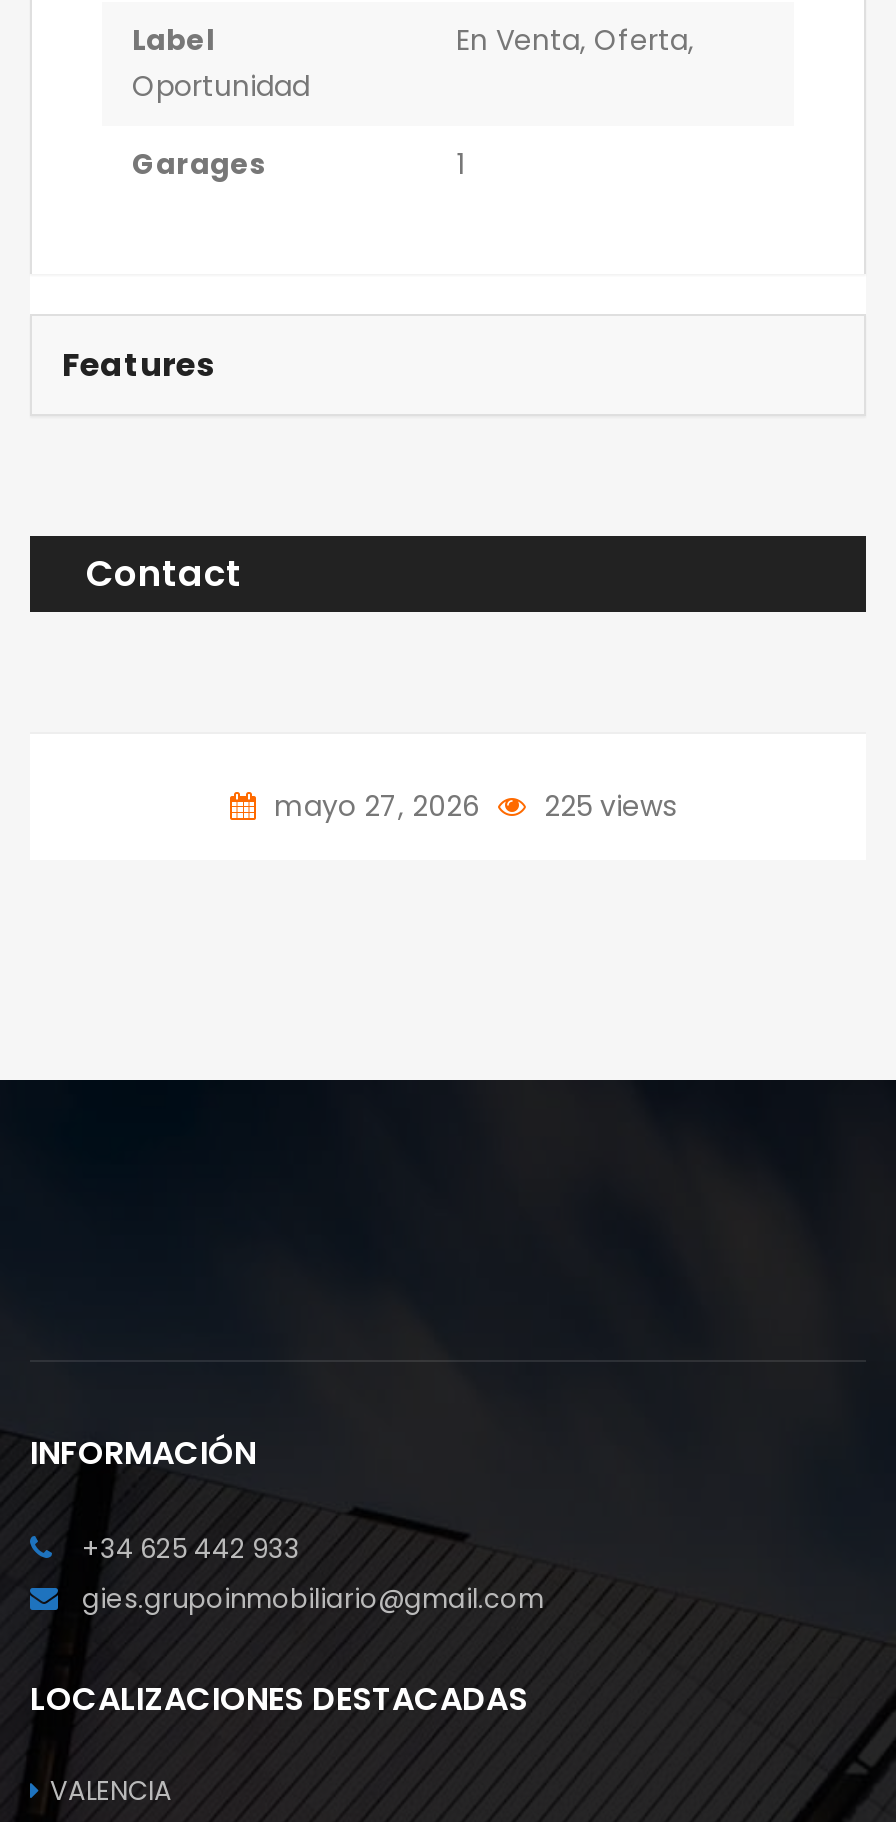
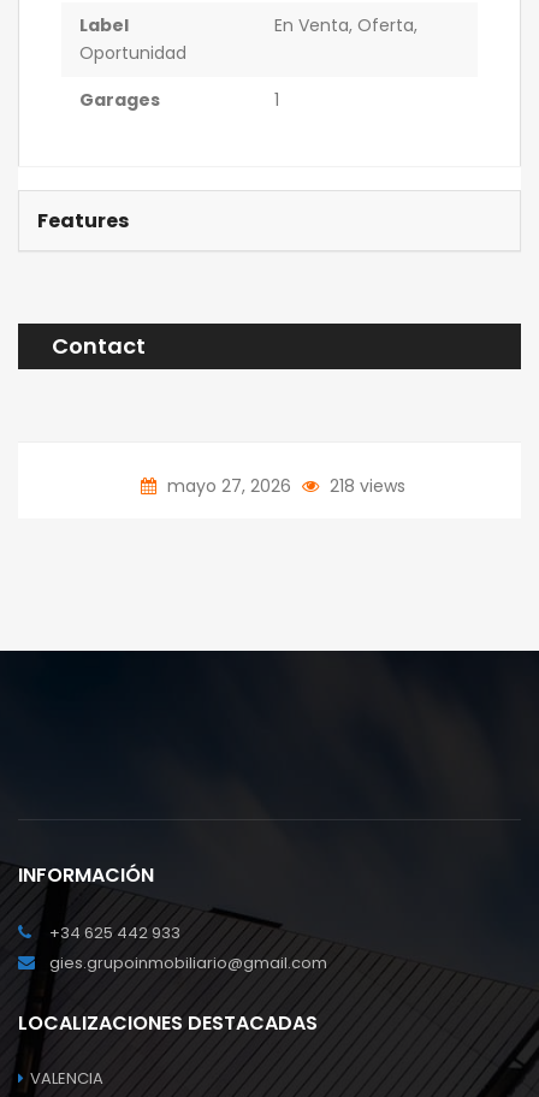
- mayo 27, 2026 225 views
+ mayo 27, 2026 218 views
